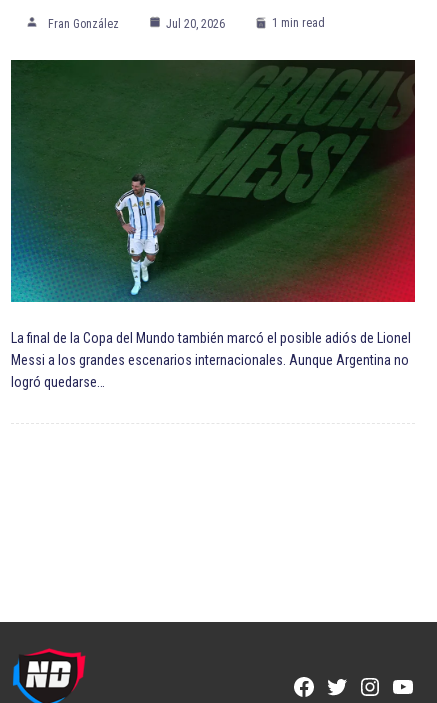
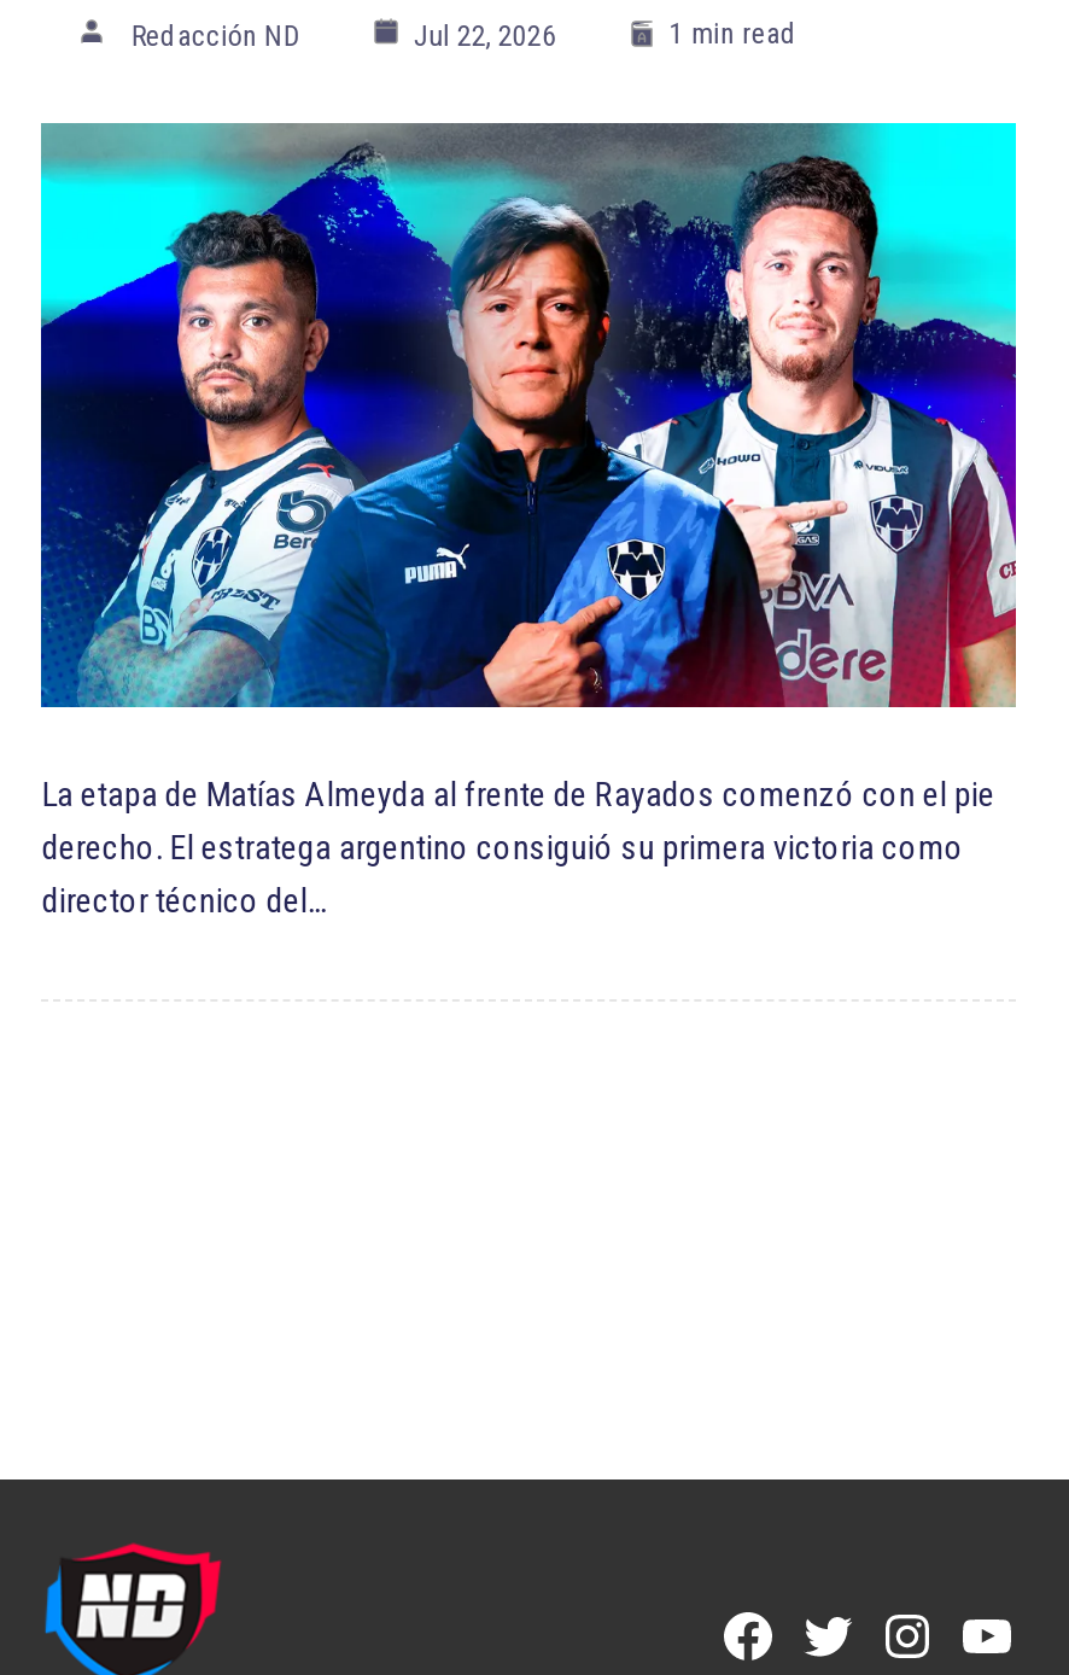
- Fran González
- Jul 20, 2026
+ Redacción ND
+ Jul 22, 2026

- [image]
- La final de la Copa del Mundo también marcó el posible adiós de Lionel
- Messi a los grandes escenarios internacionales. Aunque Argentina no
- logró quedarse…
+ [image]
+ La etapa de Matías Almeyda al frente de Rayados comenzó con el pie
+ derecho. El estratega argentino consiguió su primera victoria como
+ director técnico del…
